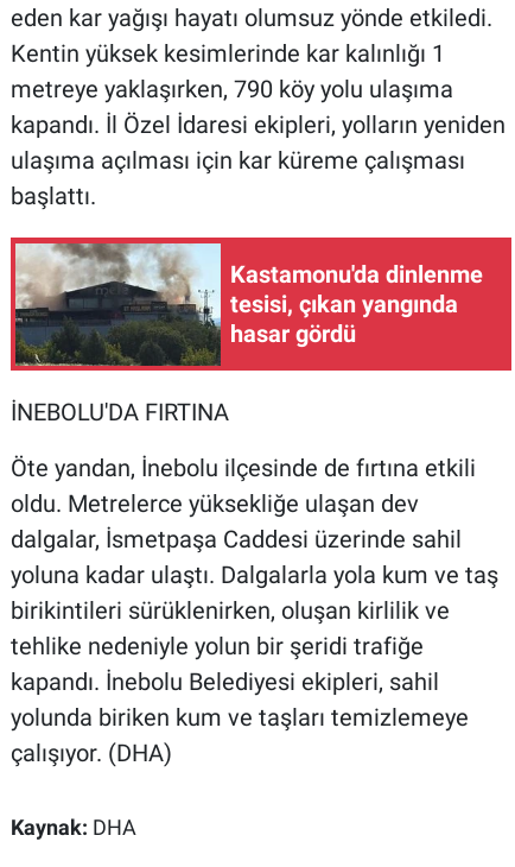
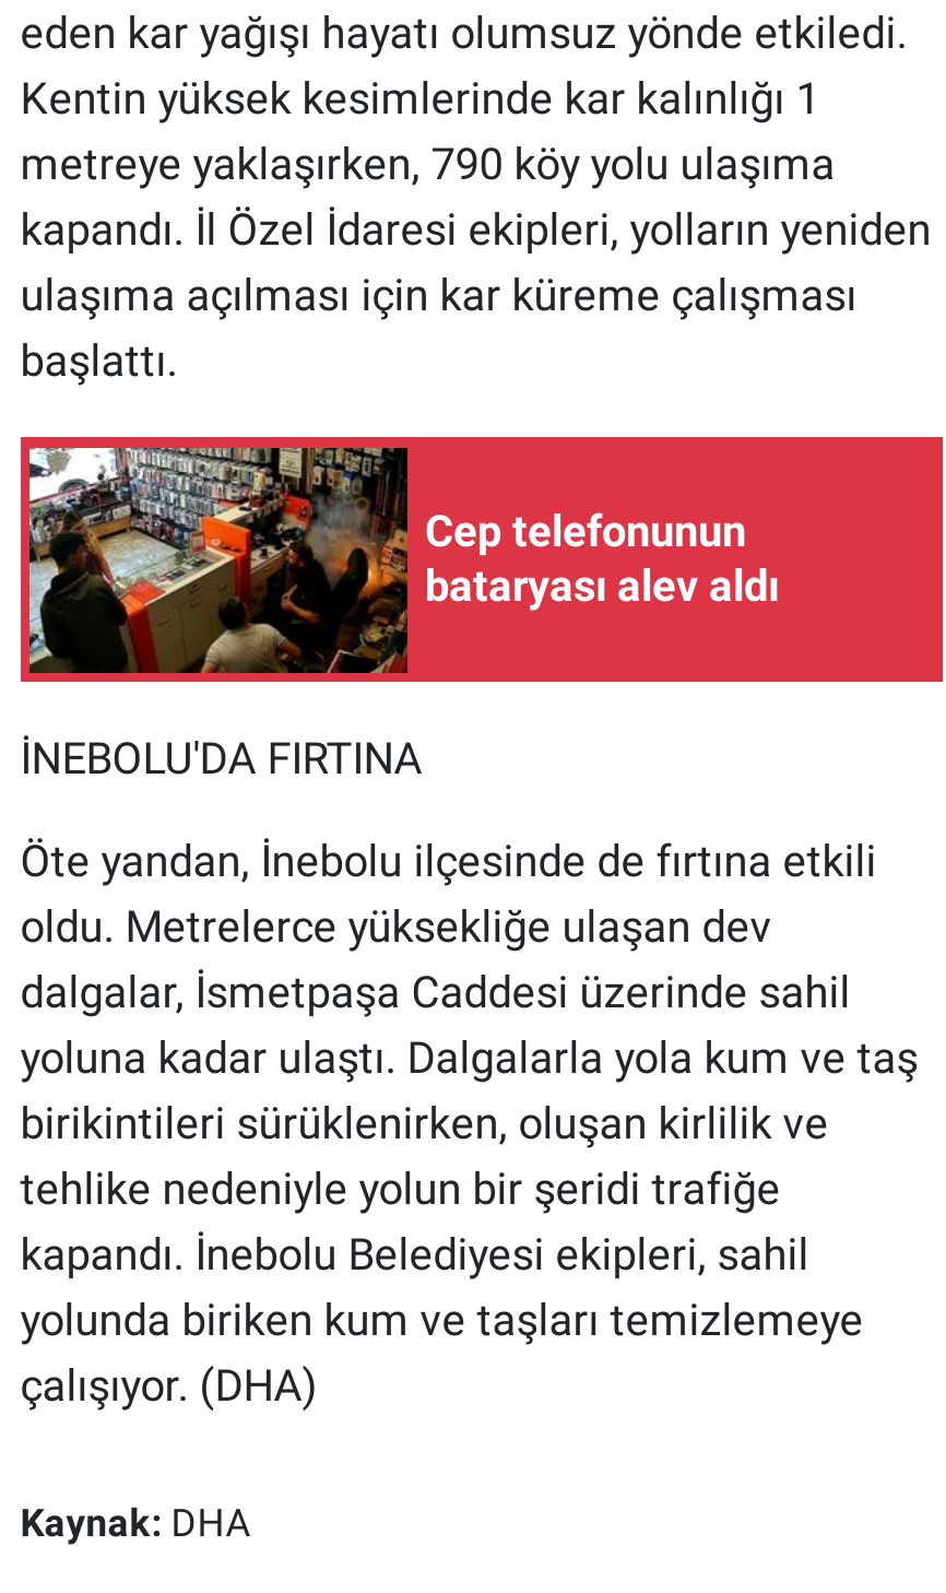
- [image]
- Kastamonu'da dinlenme
- tesisi, çıkan yangında
- hasar gördü
+ [image]
+ Cep telefonunun
+ bataryası alev aldı
